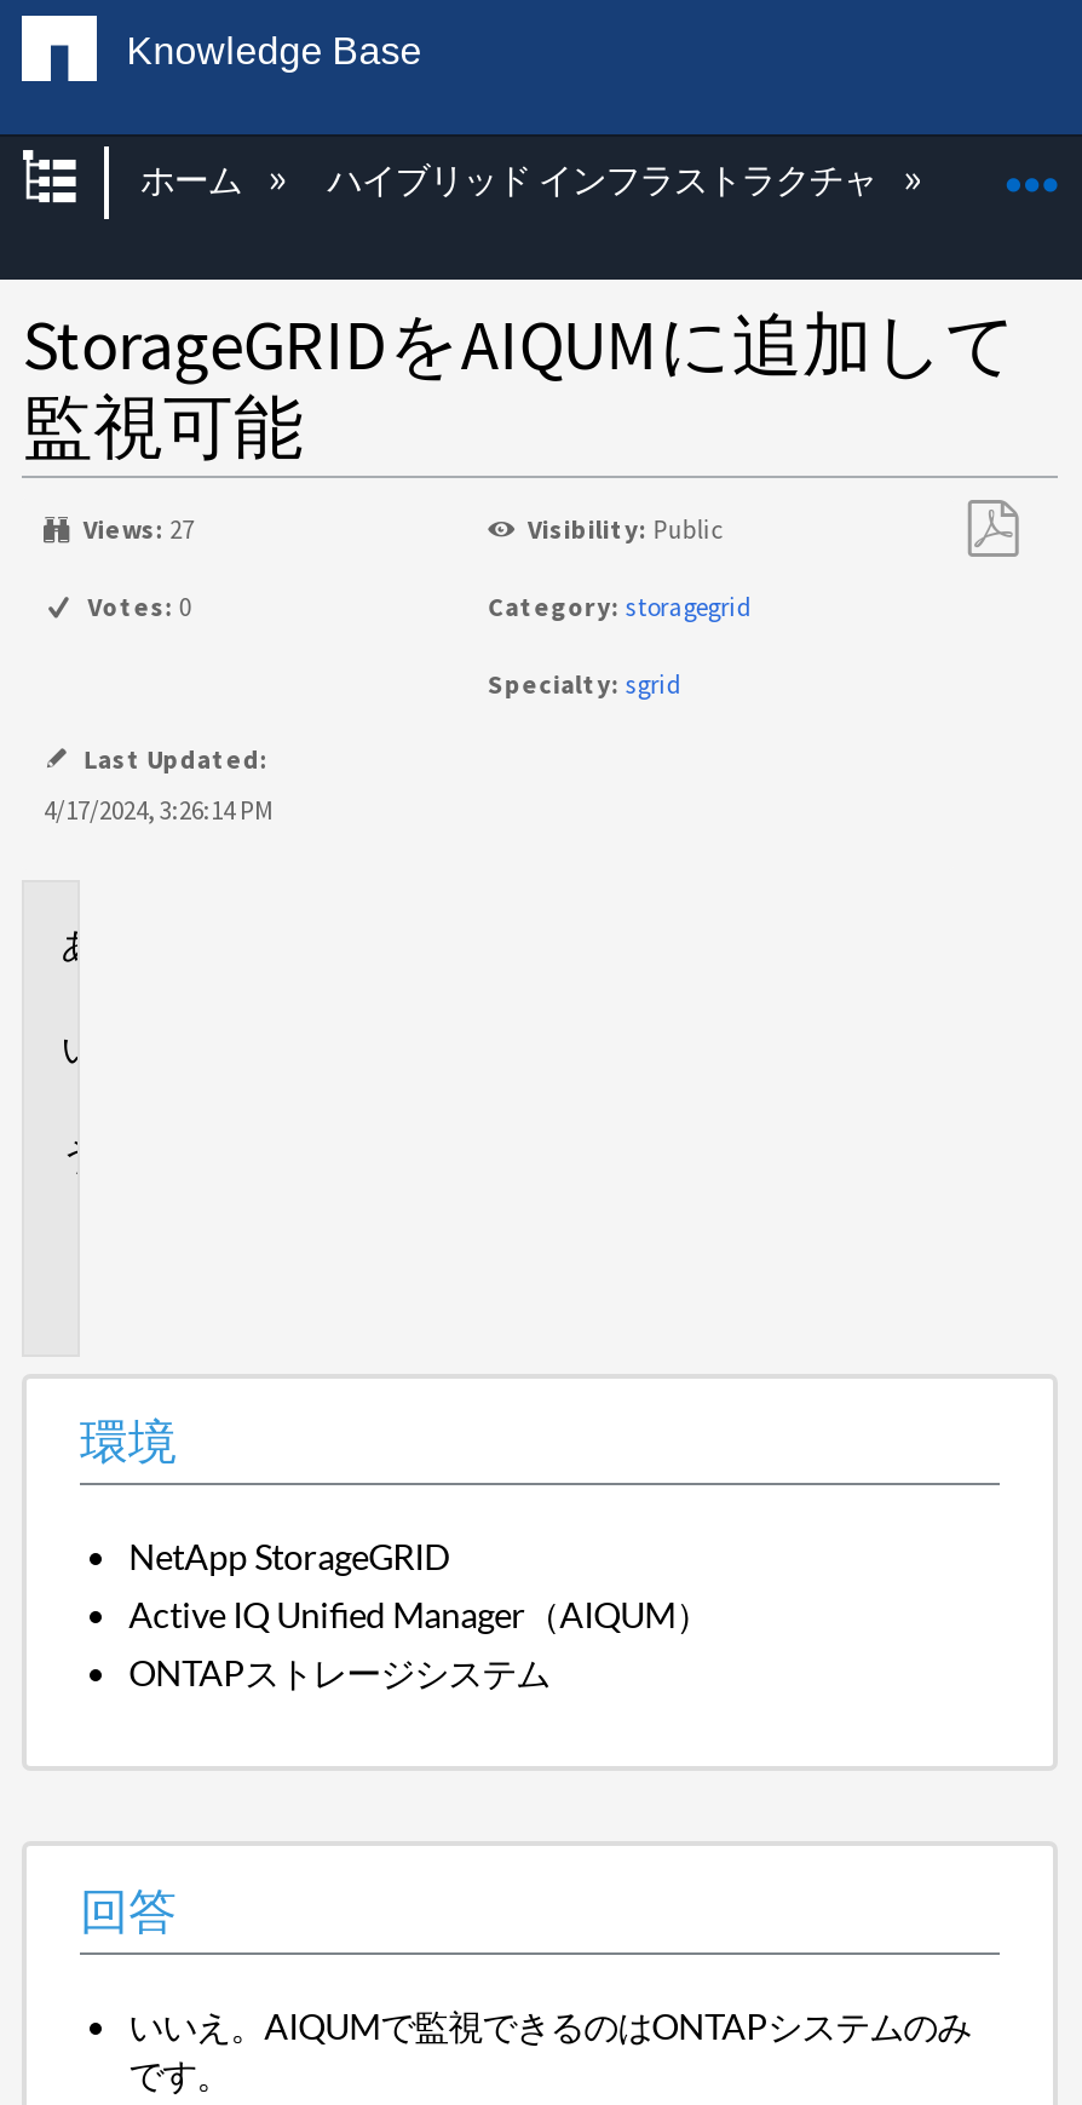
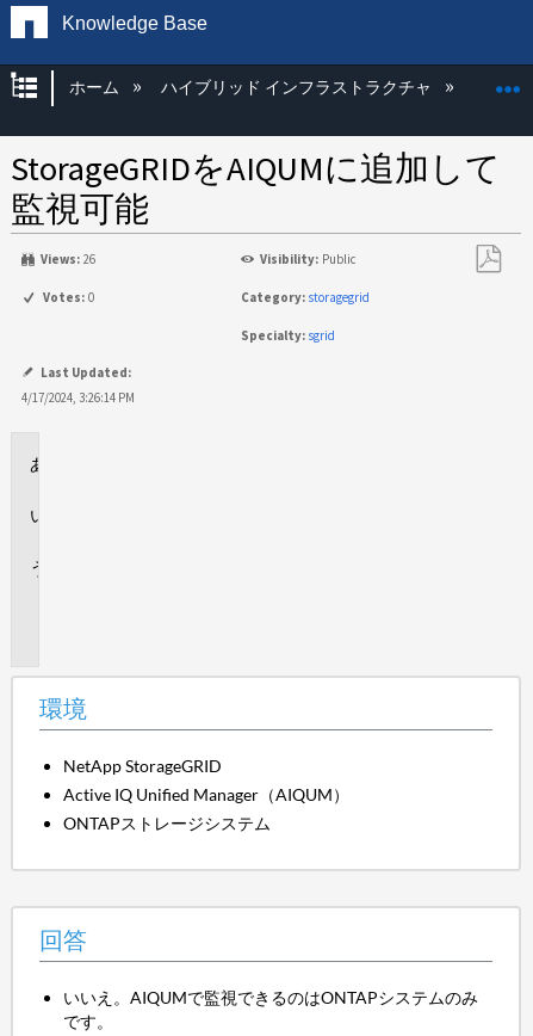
- Views: 27
+ Views: 26
